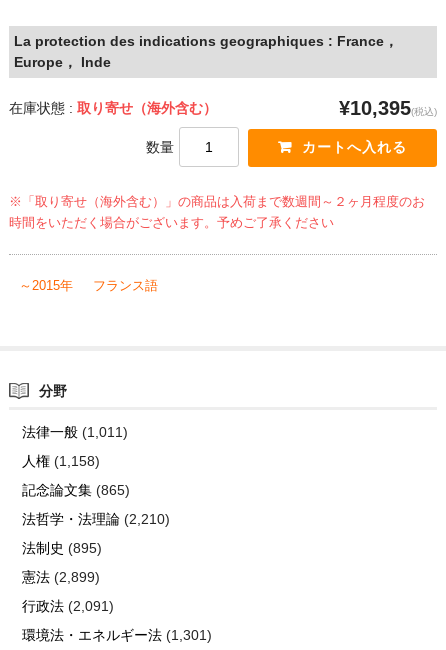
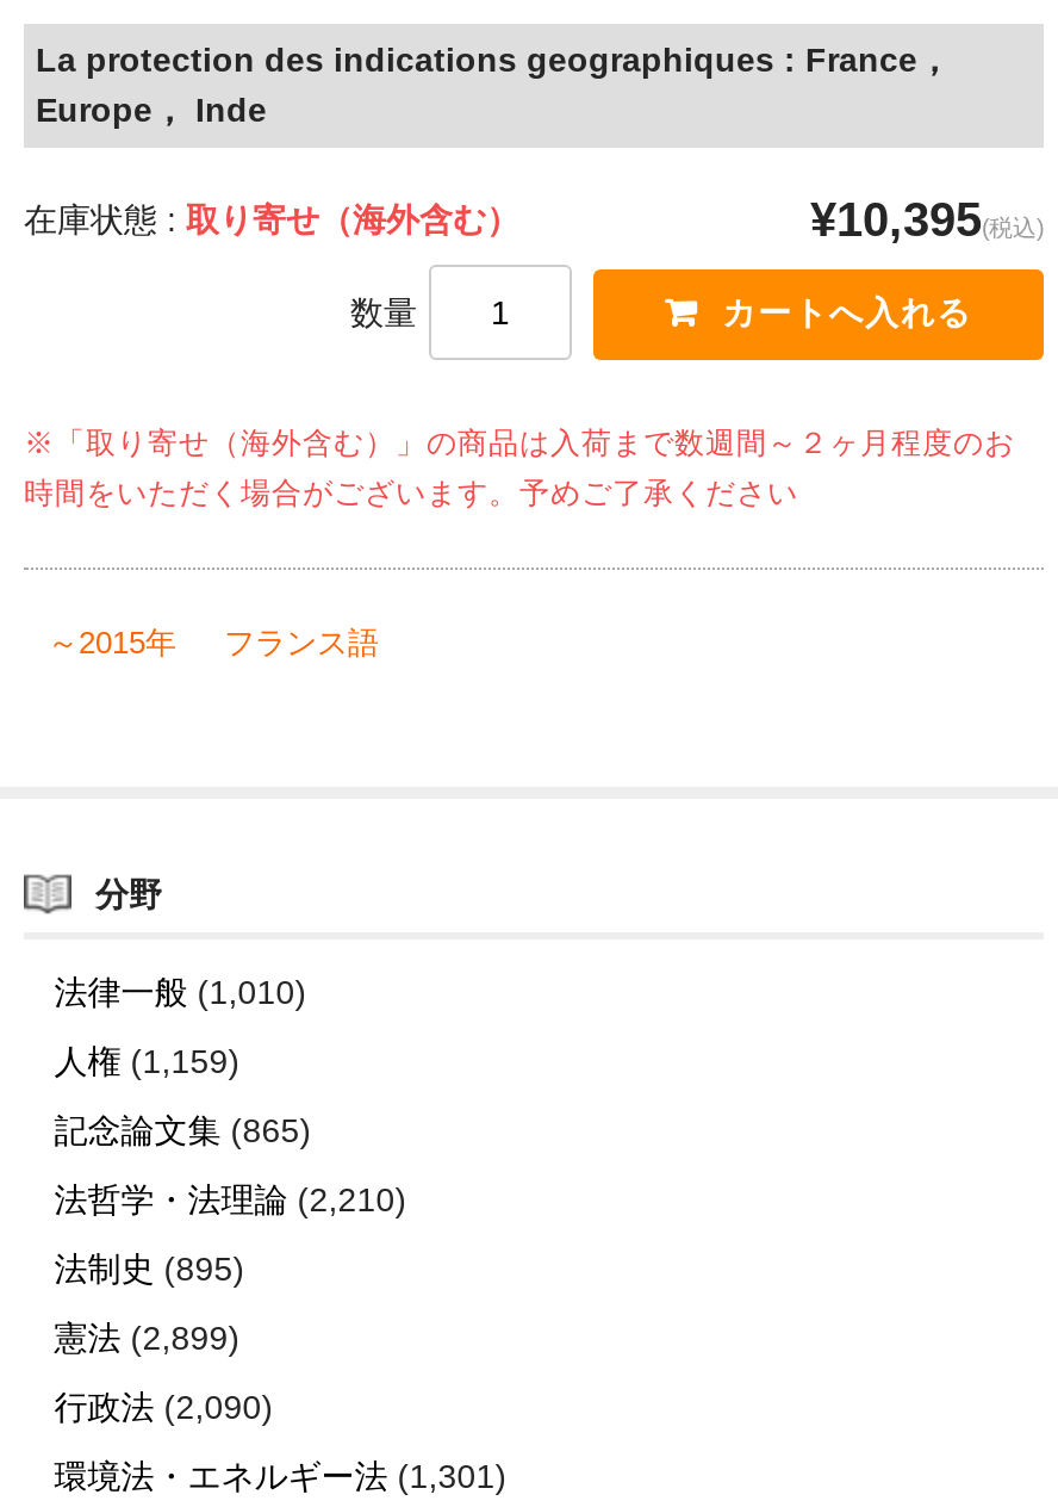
- 法律一般(1,011)
+ 法律一般(1,010)

- 人権(1,158)
+ 人権(1,159)

- 行政法(2,091)
+ 行政法(2,090)
